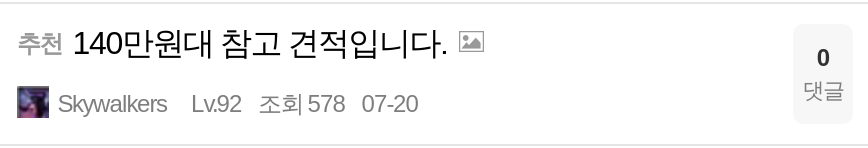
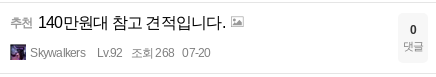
- Skywalkers Lv.92 조회 578 07-20
+ Skywalkers Lv.92 조회 268 07-20
